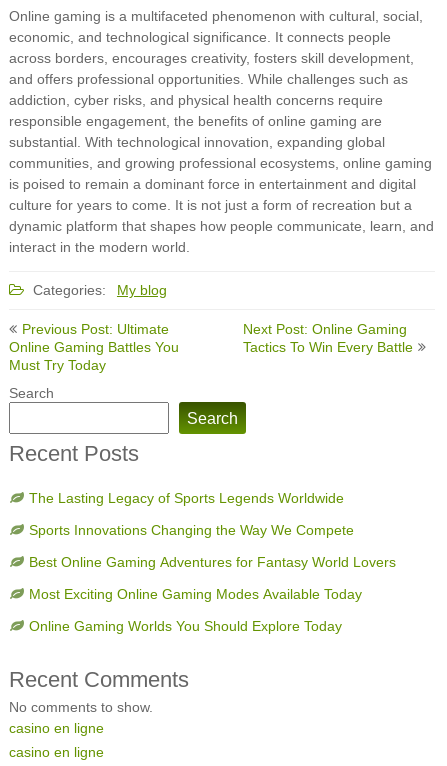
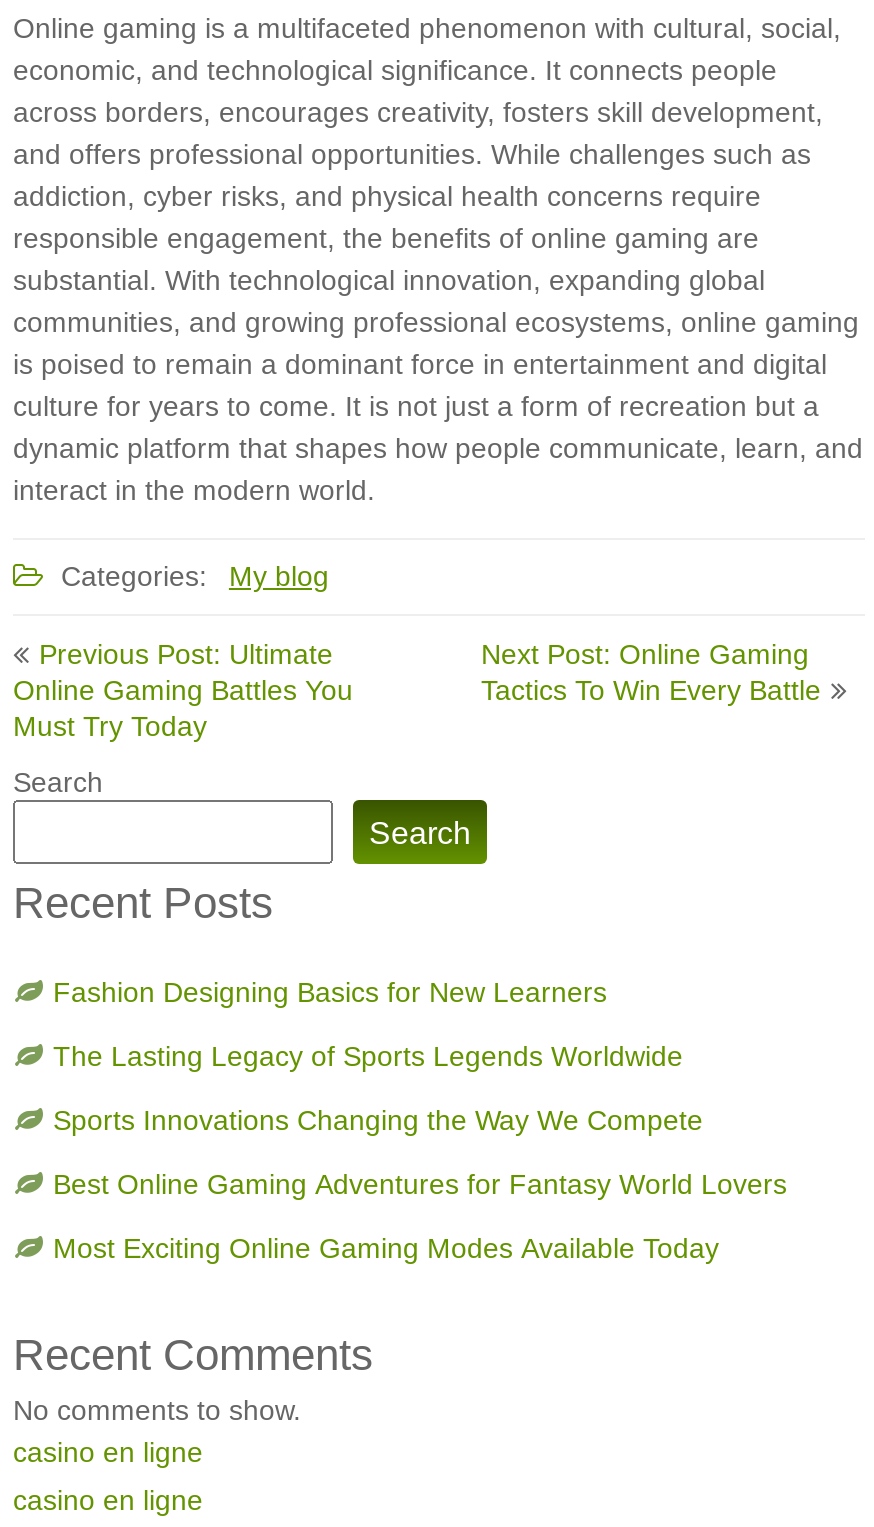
+ Fashion Designing Basics for New Learners

moved down: The Lasting Legacy of Sports Legends Worldwide | Sports Innovations Changing the Way We Compete | Best Online Gaming Adventures for Fantasy World Lovers | Most Exciting Online Gaming Modes Available Today

- Online Gaming Worlds You Should Explore Today
